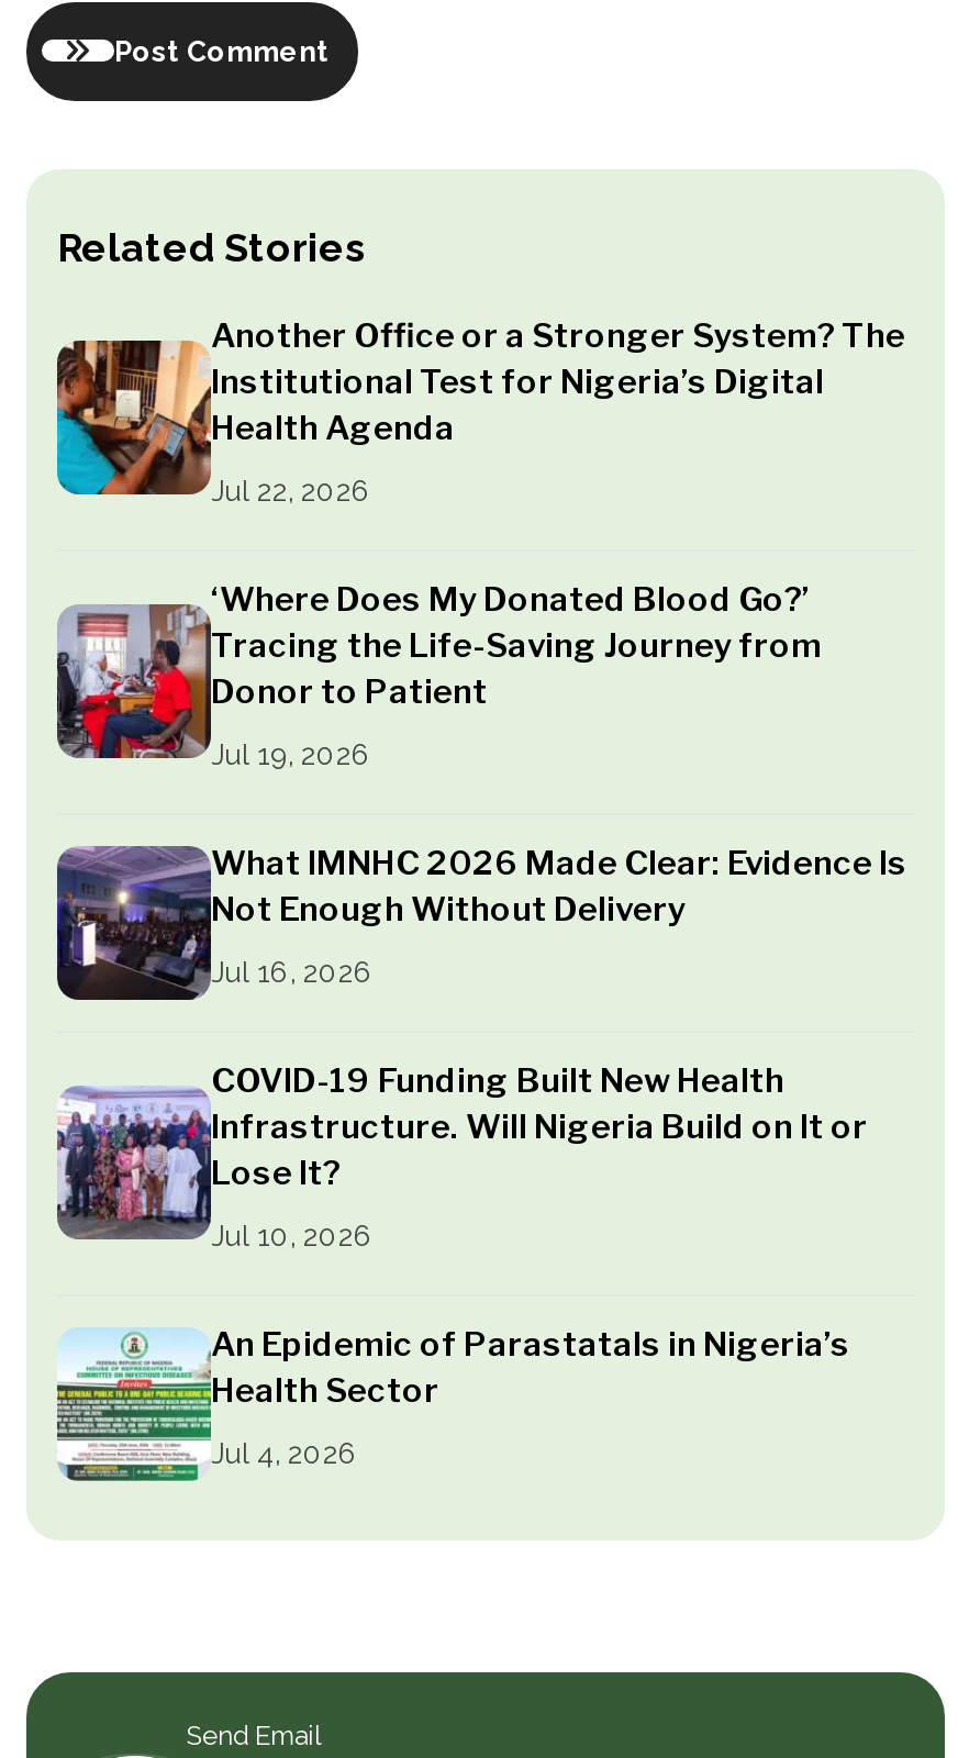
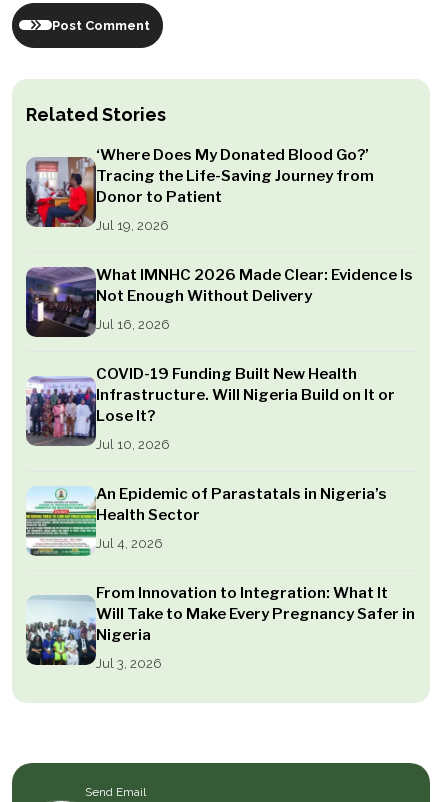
- [image]
- Another Office or a Stronger System? The
- Institutional Test for Nigeria’s Digital
- Health Agenda
- Jul 22, 2026

moved up: [image] | ‘Where Does My Donated Blood Go?’ | Tracing the Life-Saving Journey from | ... | Health Sector | Jul 4, 2026

+ [image]
+ From Innovation to Integration: What It
+ Will Take to Make Every Pregnancy Safer in
+ Nigeria
+ Jul 3, 2026
